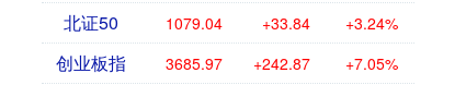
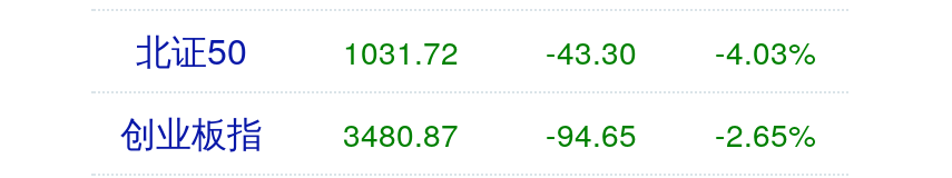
- 1079.04
+ 1031.72

- +33.84
+ -43.30

- +3.24%
+ -4.03%

- 3685.97
+ 3480.87

- +242.87
+ -94.65

- +7.05%
+ -2.65%
